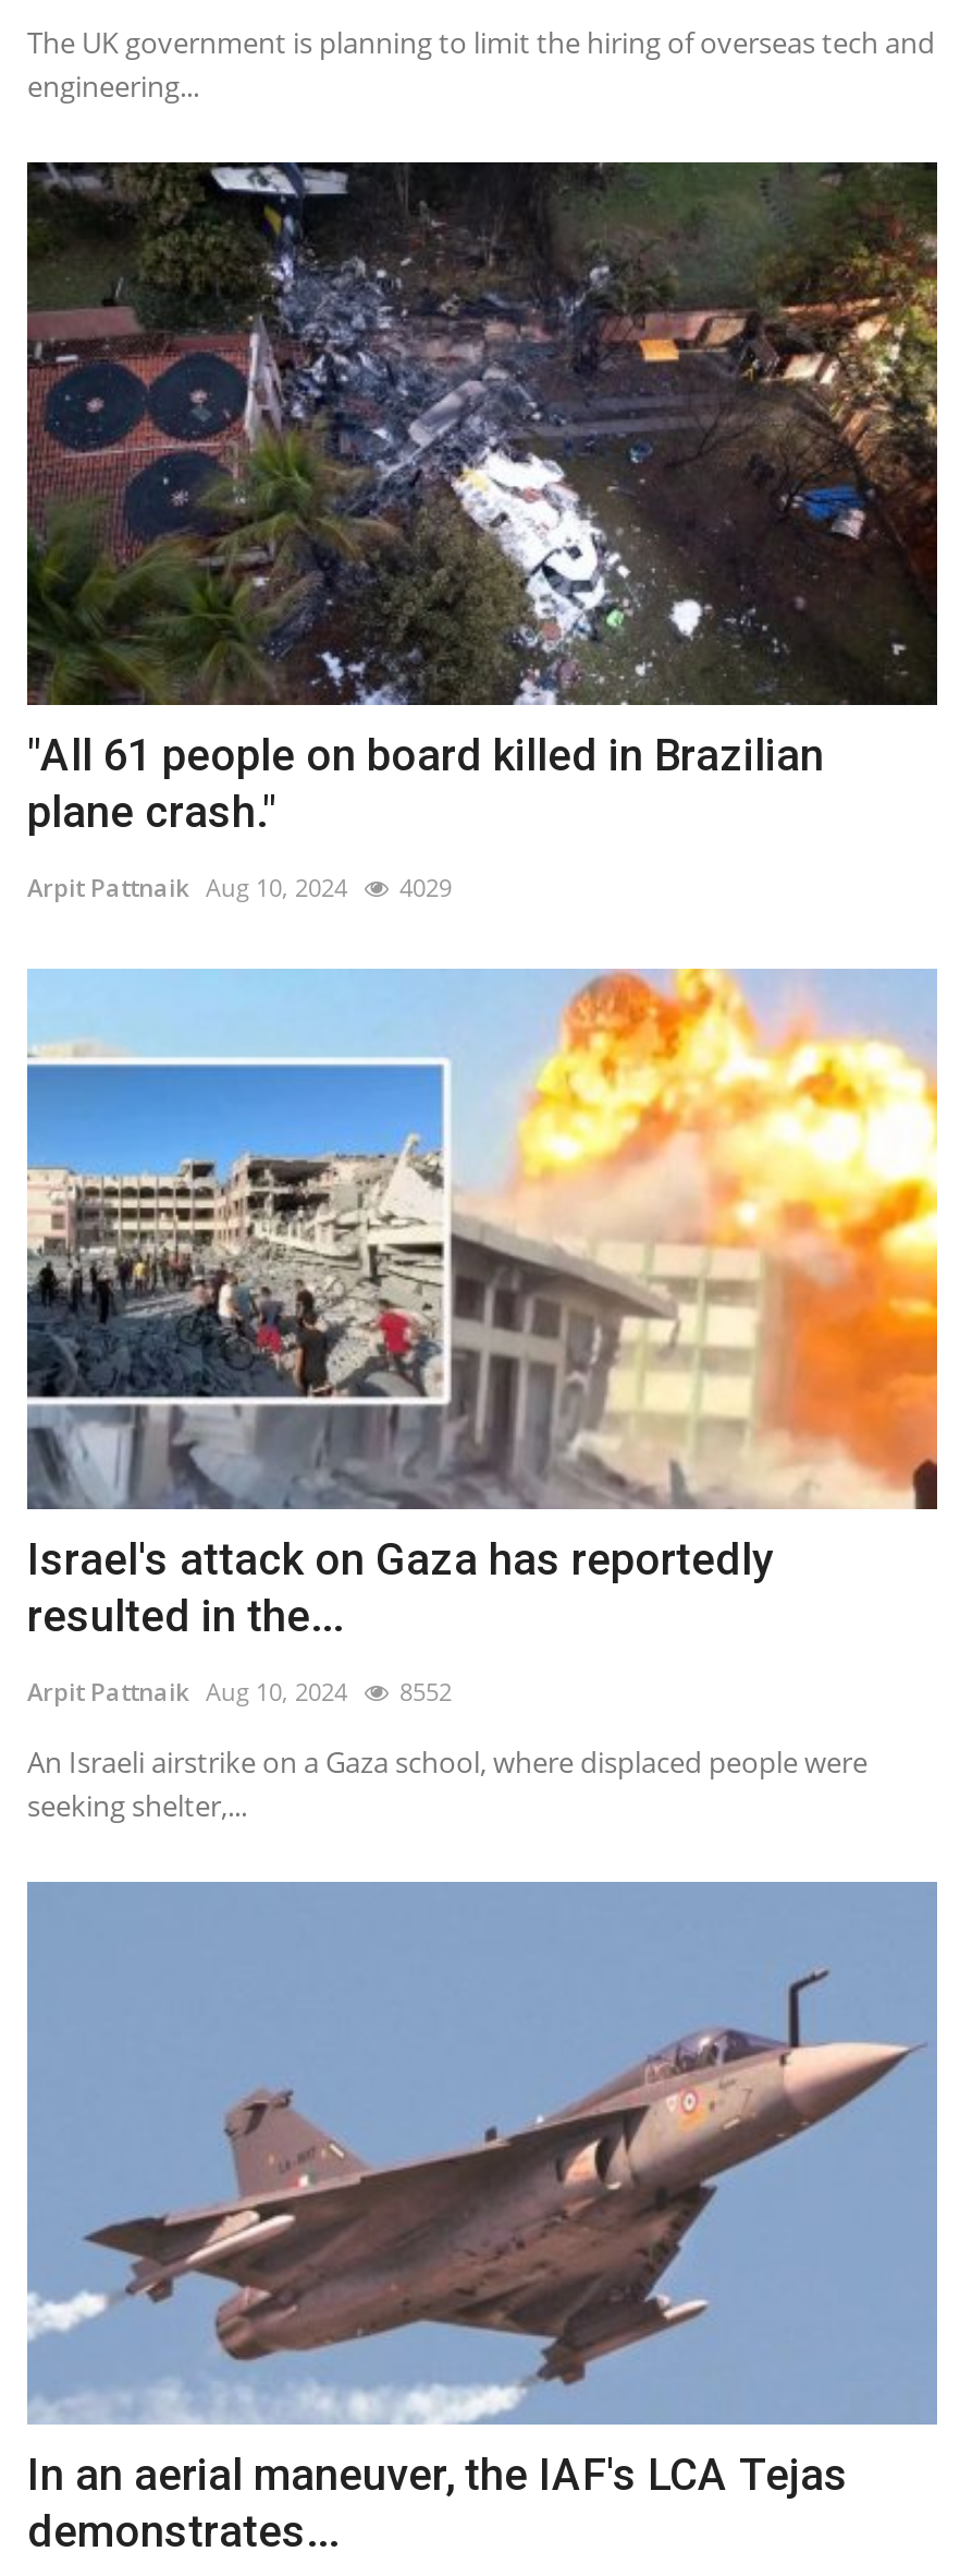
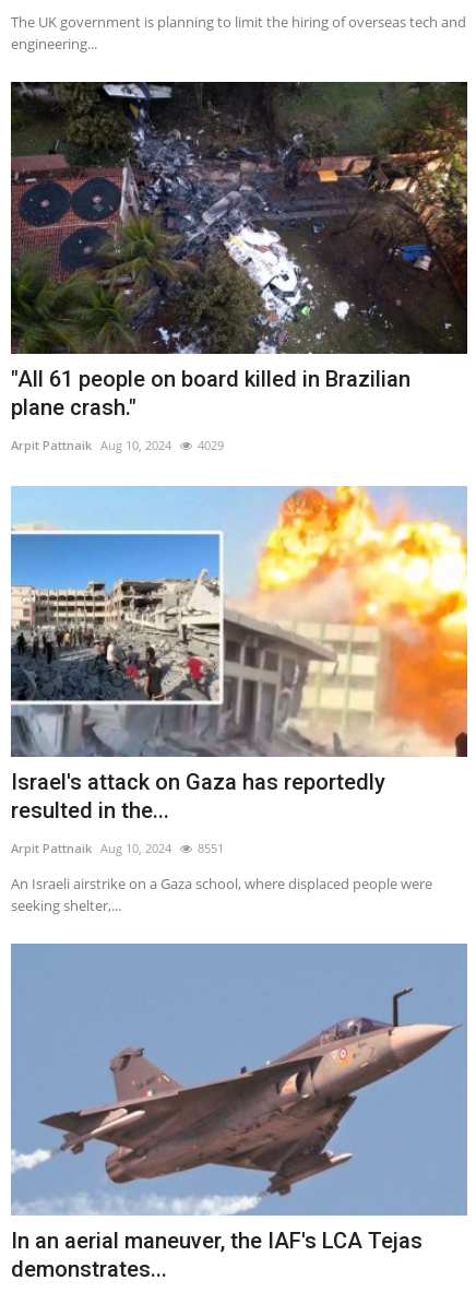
- Arpit Pattnaik Aug 10, 2024 8552
+ Arpit Pattnaik Aug 10, 2024 8551
